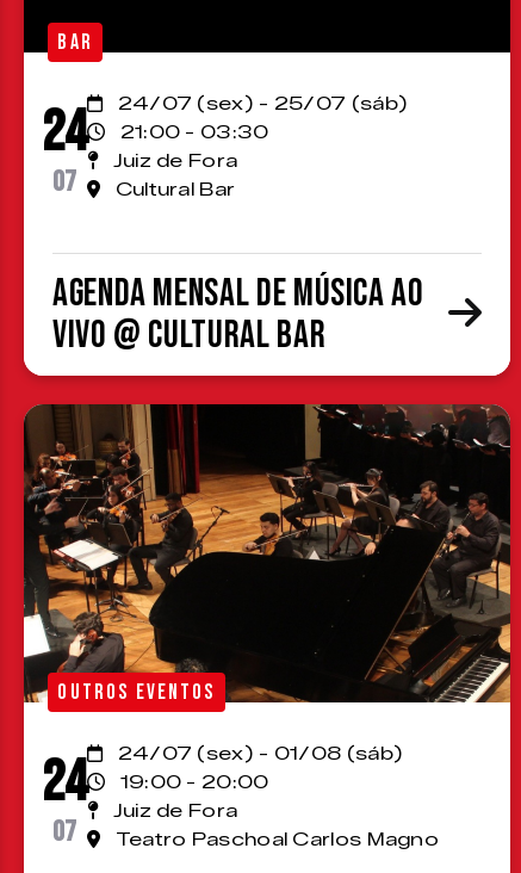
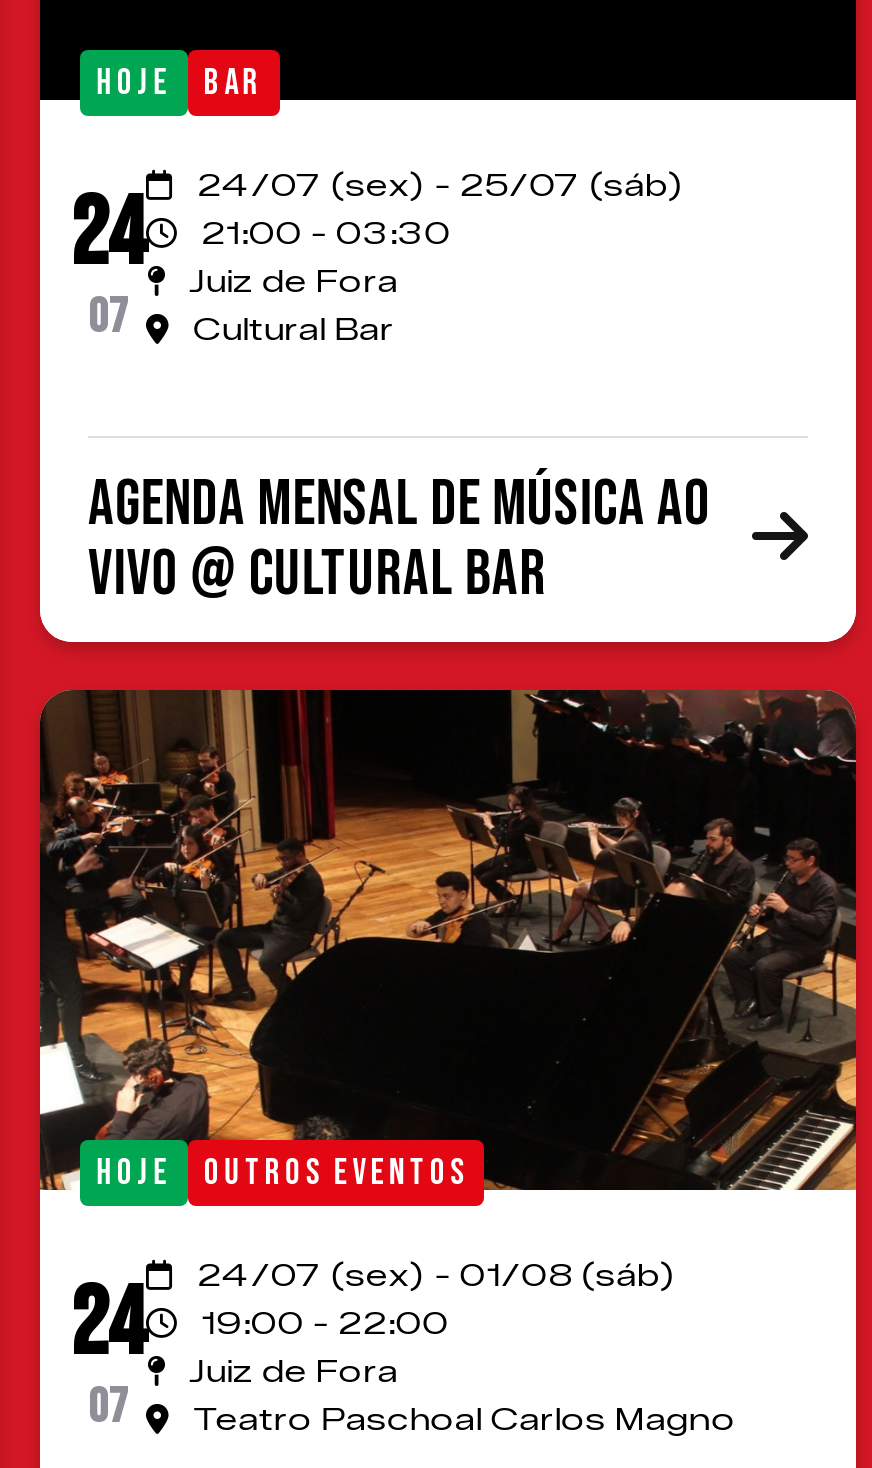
+ HOJE

+ HOJE

- 24 Juiz de Fora 19:00 - 20:00 24/07 (sex) - 01/08 (sáb)
+ 24 Juiz de Fora 19:00 - 22:00 24/07 (sex) - 01/08 (sáb)
